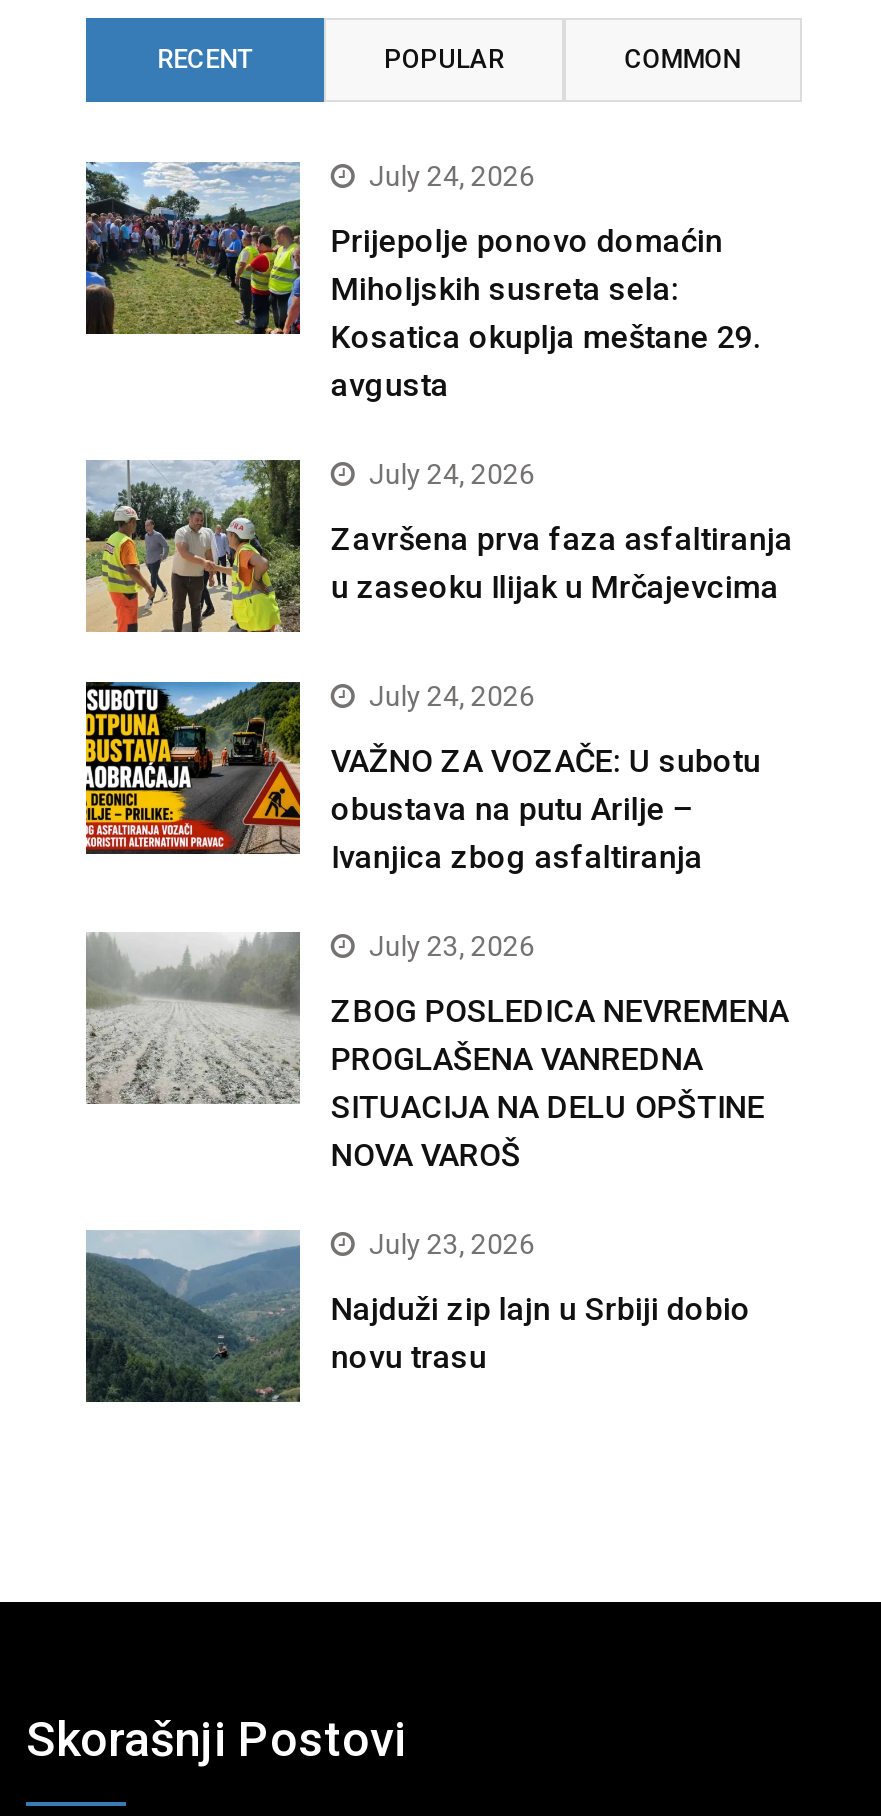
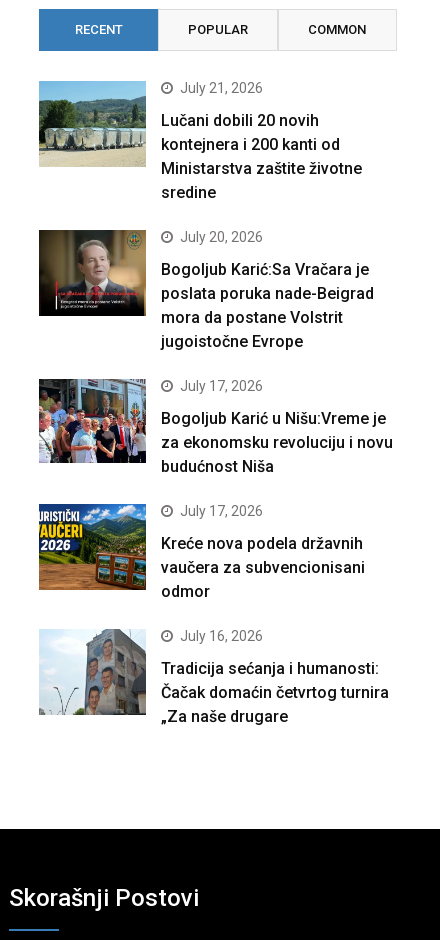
- [image]
- Prijepolje ponovo domaćin
- Miholjskih susreta sela:
- Kosatica okuplja meštane 29.
- avgusta
+ [image]
+ Lučani dobili 20 novih
+ kontejnera i 200 kanti od
+ Ministarstva zaštite životne
+ sredine

- July 24, 2026
+ July 21, 2026

- [image]
- Završena prva faza asfaltiranja
- u zaseoku Ilijak u Mrčajevcima
+ [image]
+ Bogoljub Karić:Sa Vračara je
+ poslata poruka nade-Beigrad
+ mora da postane Volstrit
+ jugoistočne Evrope

- July 24, 2026
+ July 20, 2026

- [image]
- VAŽNO ZA VOZAČE: U subotu
- obustava na putu Arilje –
- Ivanjica zbog asfaltiranja
+ [image]
+ Bogoljub Karić u Nišu:Vreme je
+ za ekonomsku revoluciju i novu
+ budućnost Niša

- July 24, 2026
+ July 17, 2026

- [image]
- ZBOG POSLEDICA NEVREMENA
- PROGLAŠENA VANREDNA
- SITUACIJA NA DELU OPŠTINE
- NOVA VAROŠ
+ [image]
+ Kreće nova podela državnih
+ vaučera za subvencionisani
+ odmor

- July 23, 2026
+ July 17, 2026

- [image]
- Najduži zip lajn u Srbiji dobio
- novu trasu
+ [image]
+ Tradicija sećanja i humanosti:
+ Čačak domaćin četvrtog turnira
+ „Za naše drugare

- July 23, 2026
+ July 16, 2026
